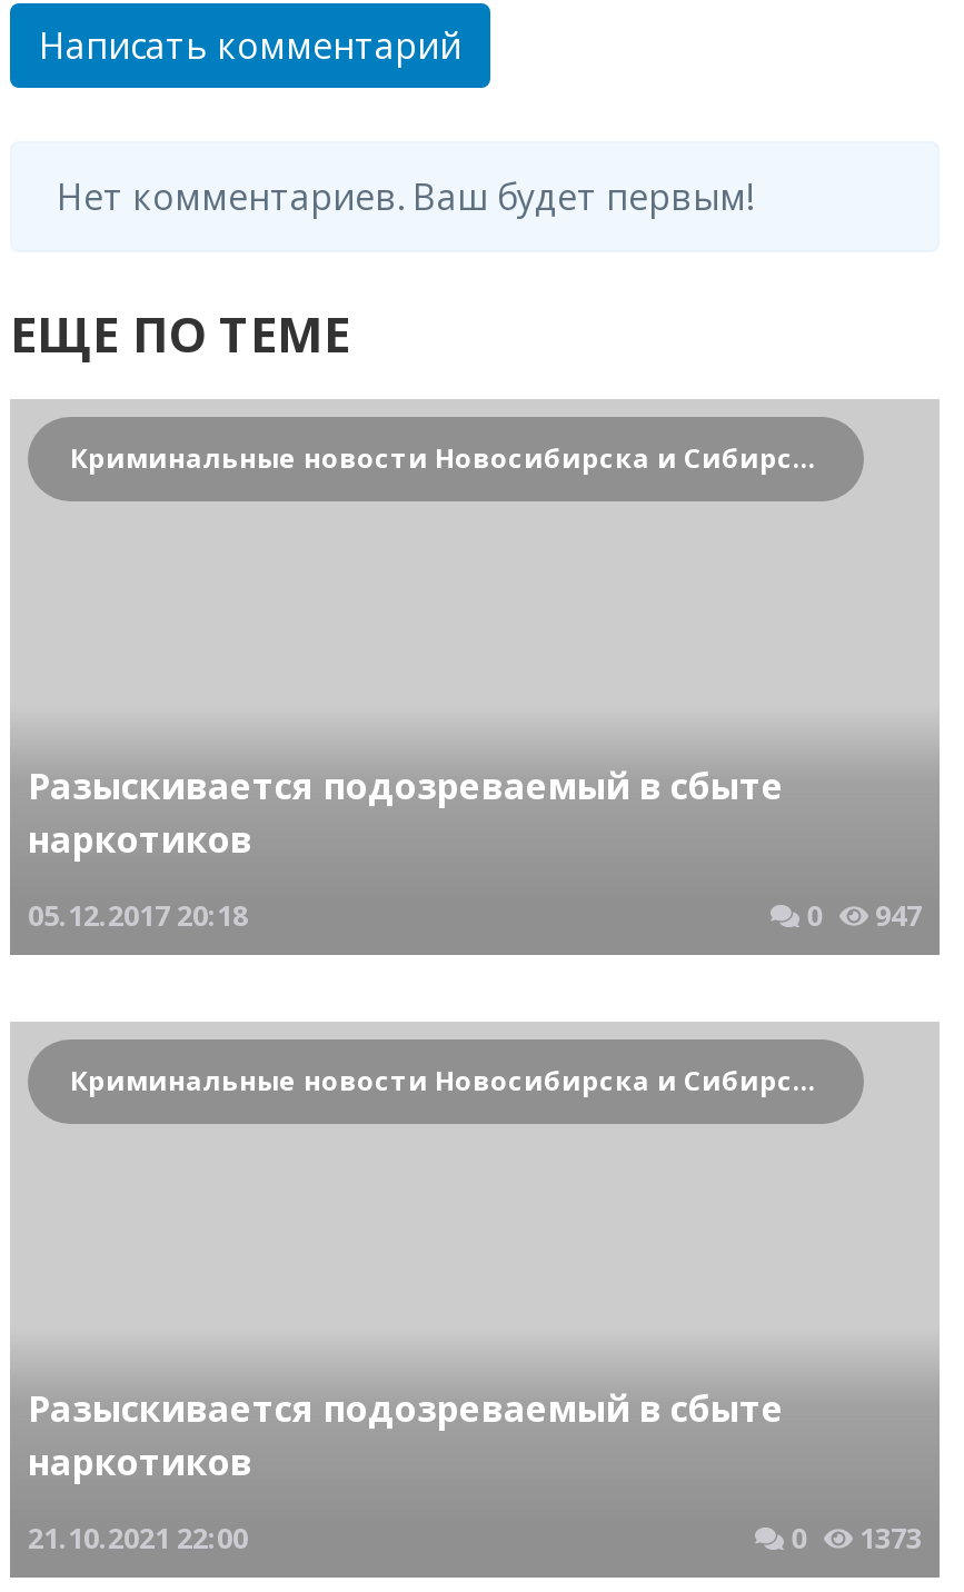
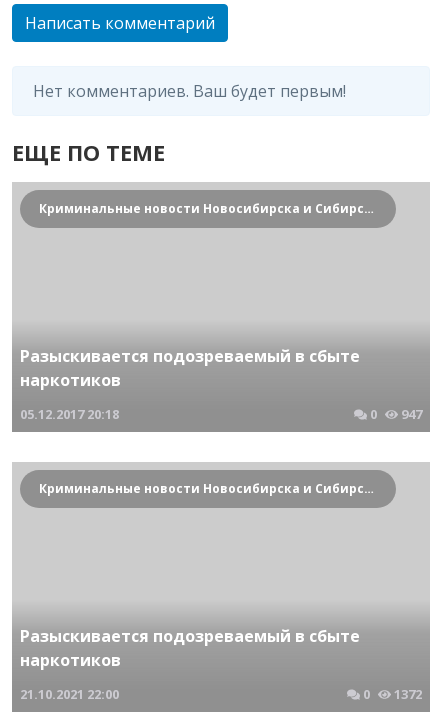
- 0 1373
+ 0 1372
